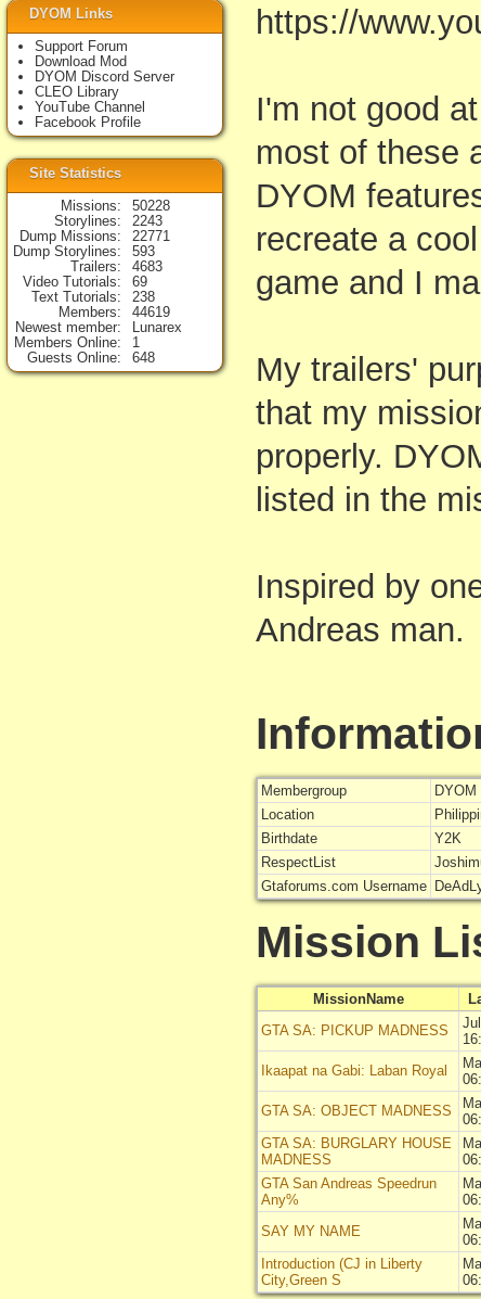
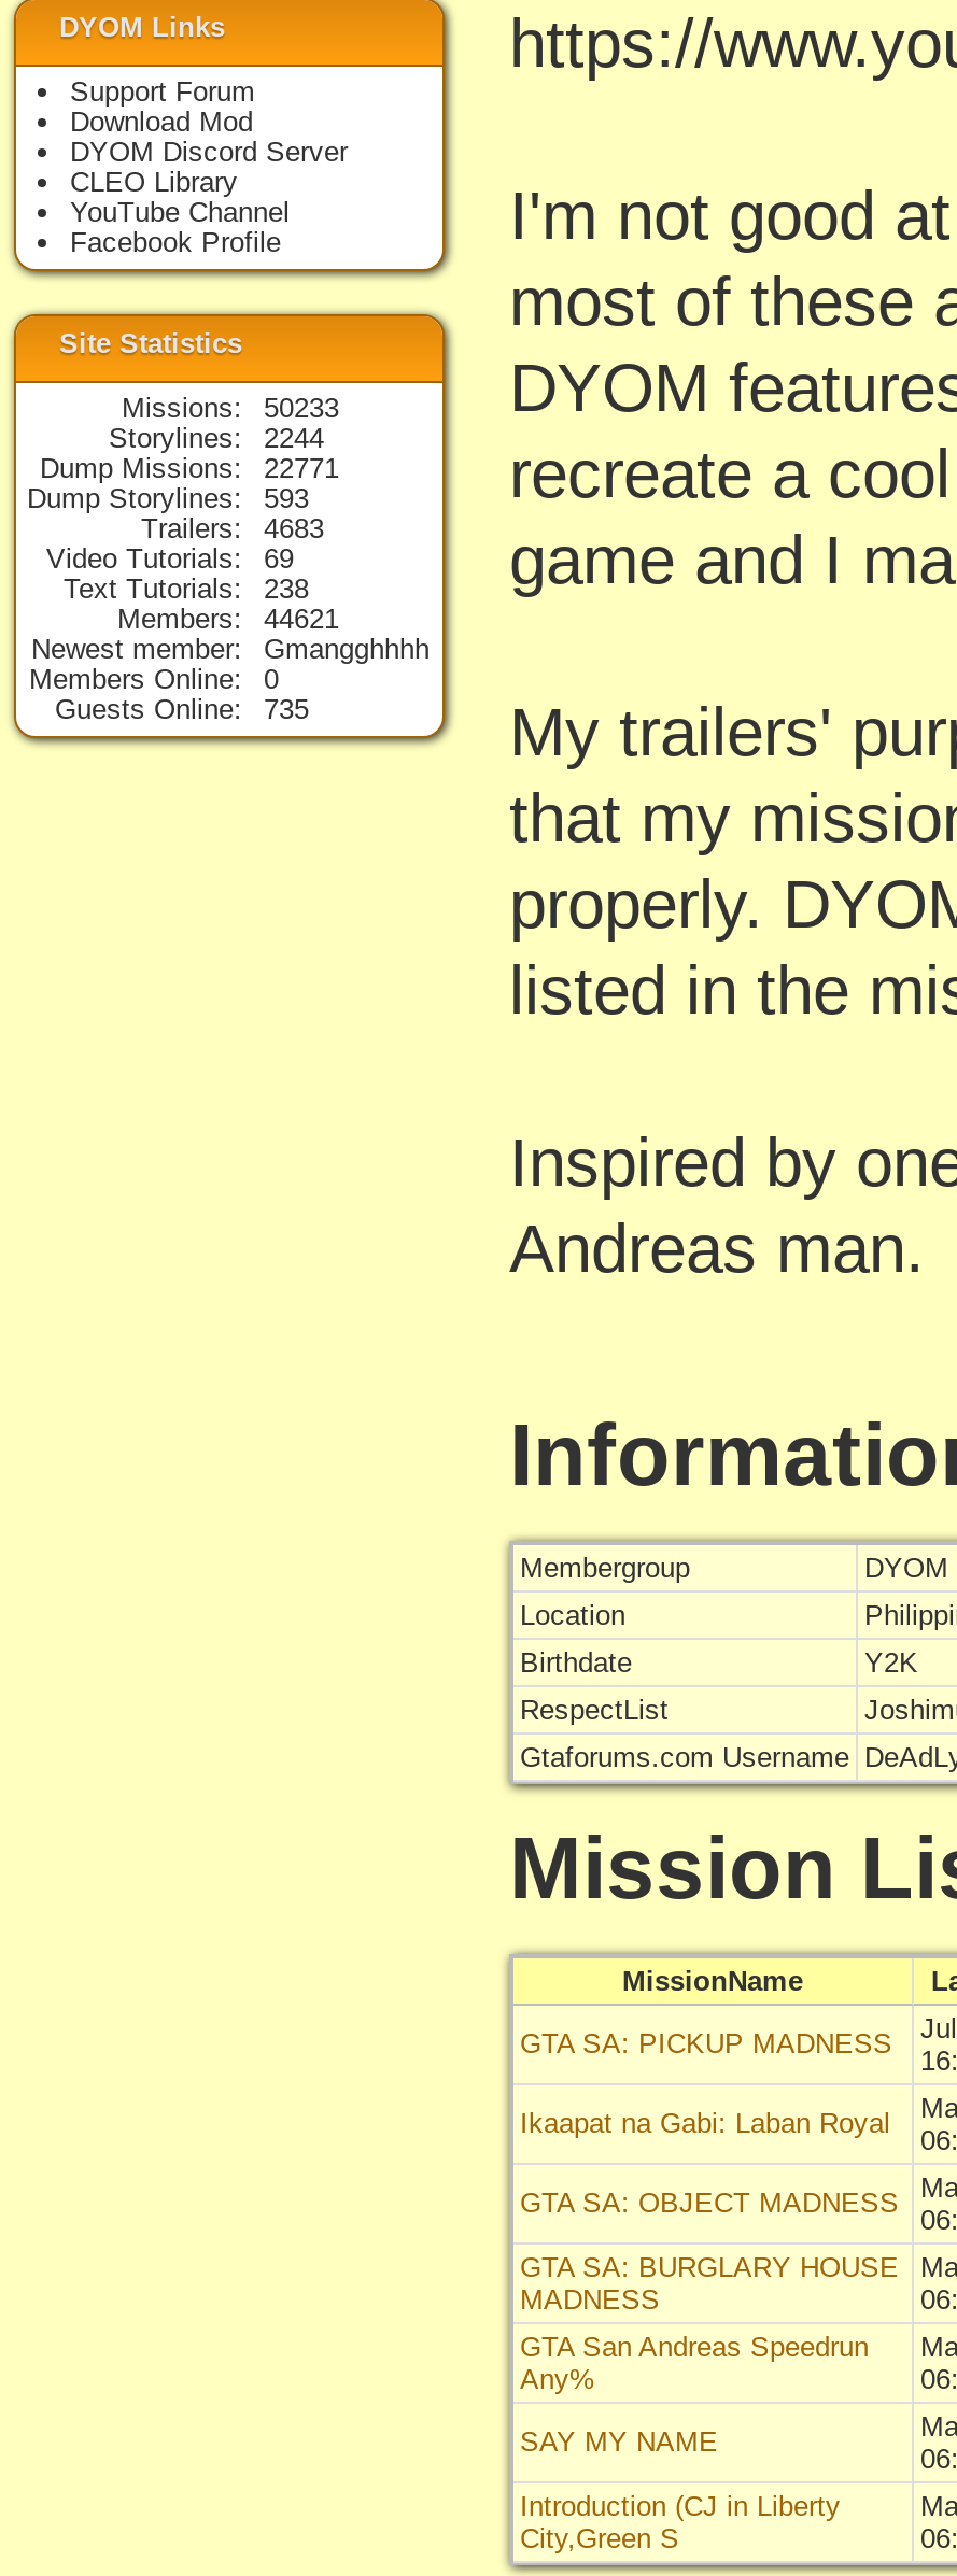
- Missions 50228
+ Missions 50233

- Storylines 2243
+ Storylines 2244

- Members 44619
+ Members 44621

- Lunarex
+ Gmangghhhh

- Members Online 1
+ Members Online 0

- Guests Online 648
+ Guests Online 735
